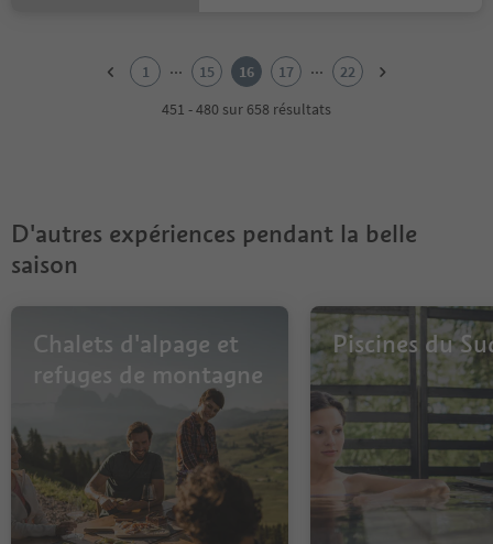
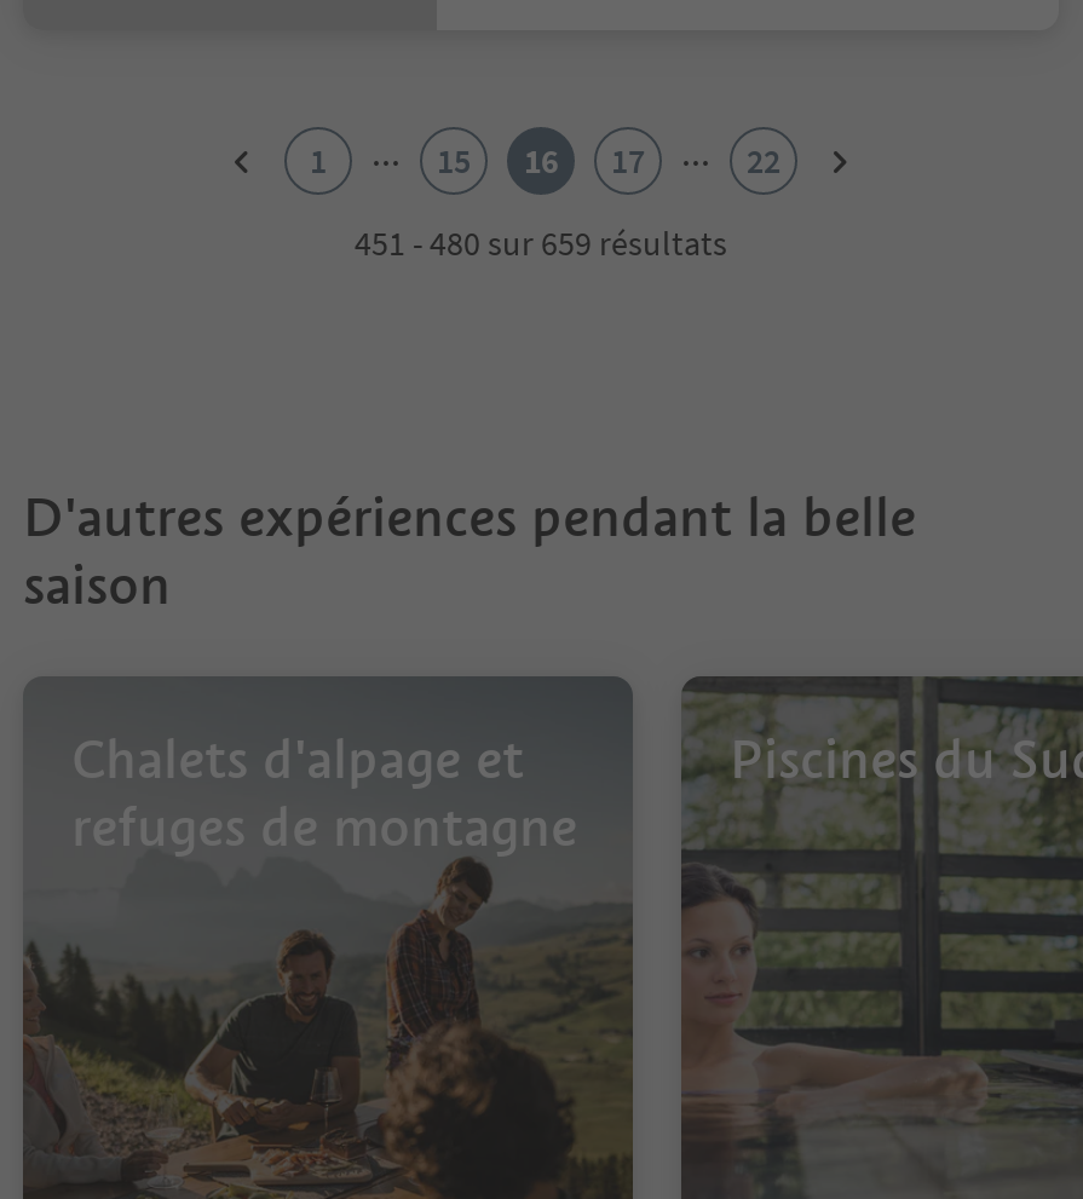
- 451 - 480 sur 658 résultats
+ 451 - 480 sur 659 résultats
